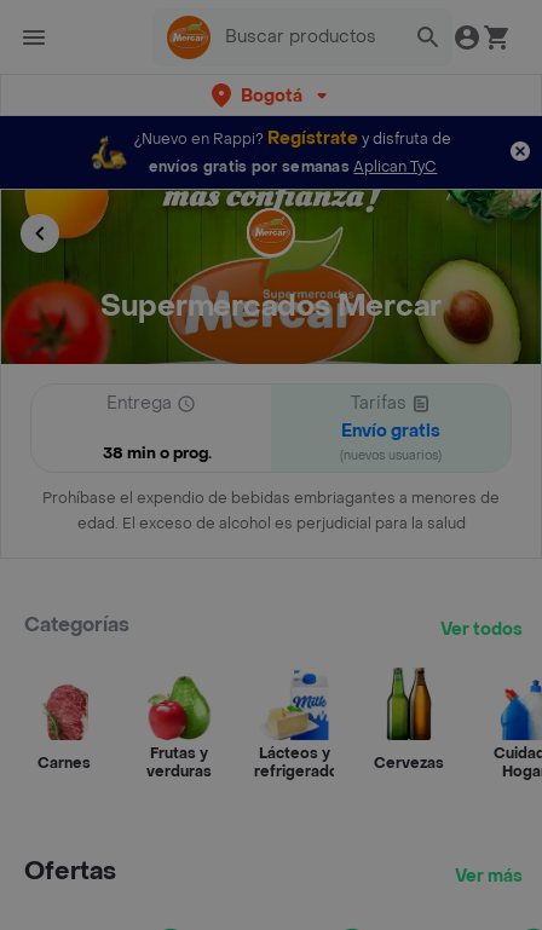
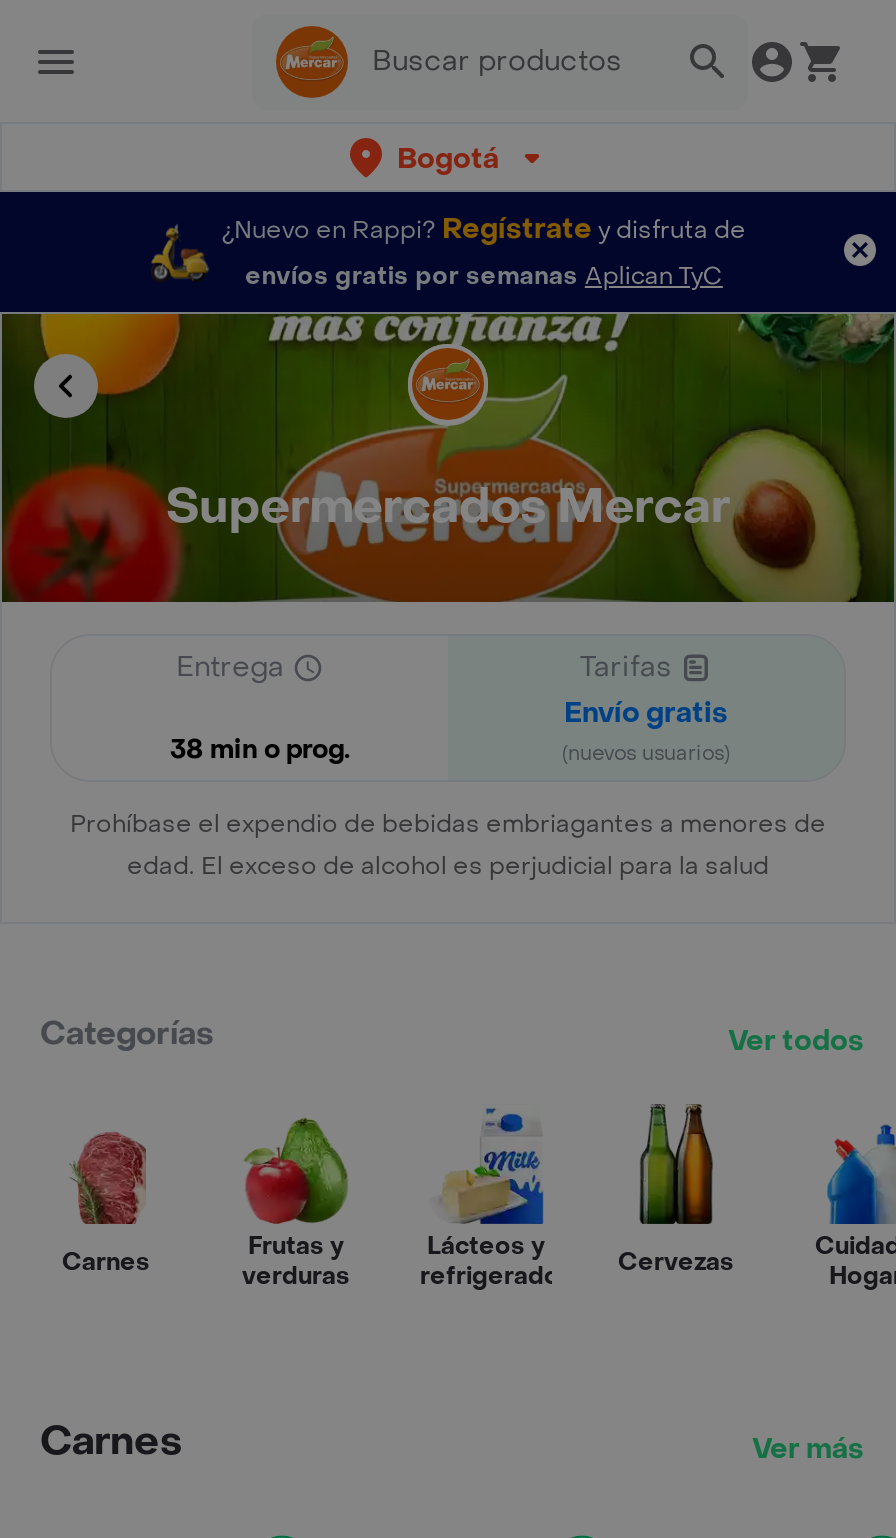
- Ofertas
+ Carnes
